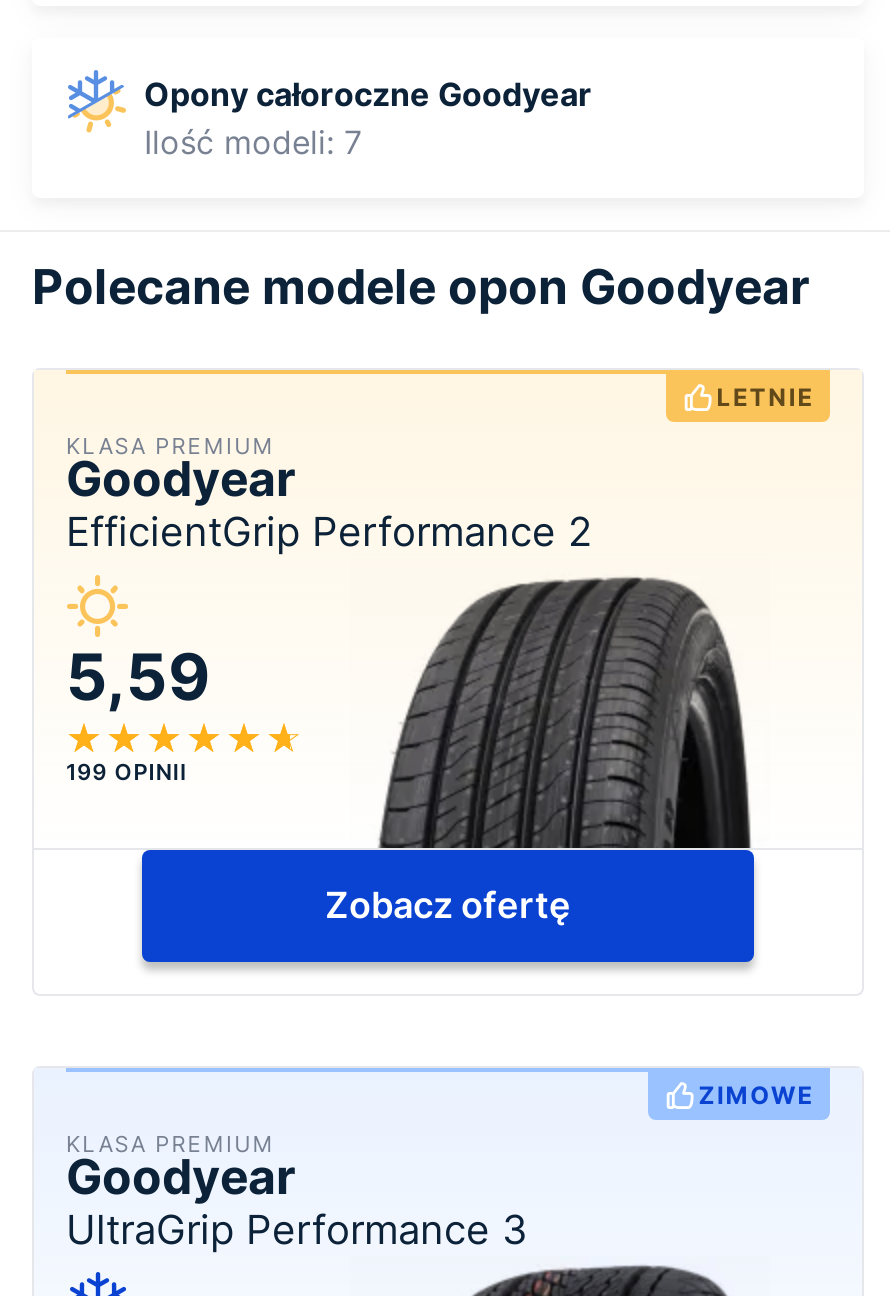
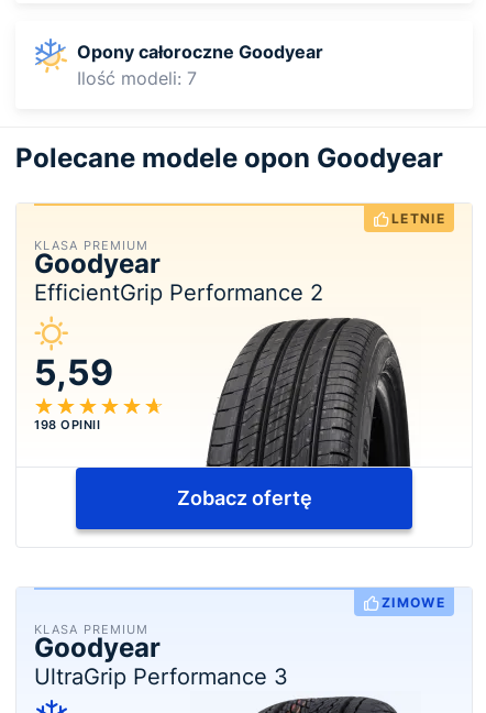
- 199 OPINII
+ 198 OPINII
